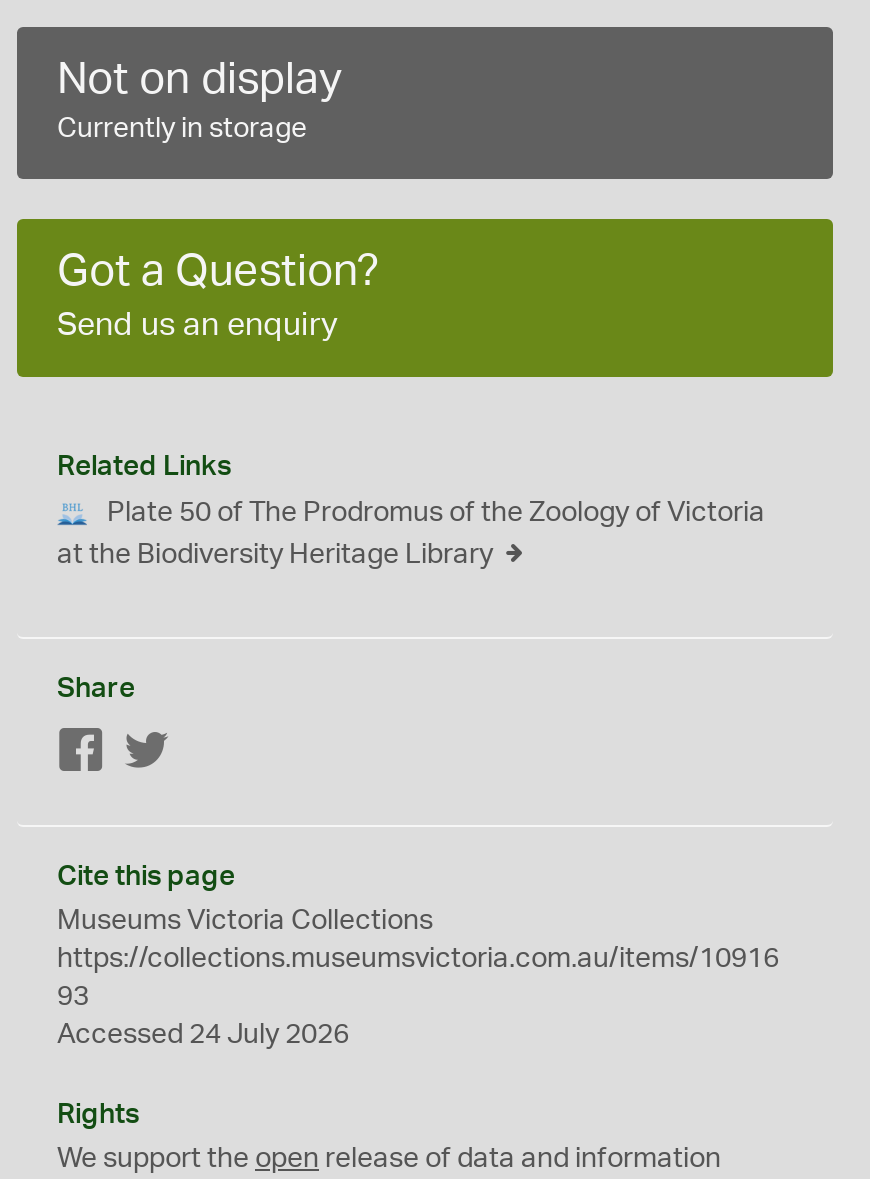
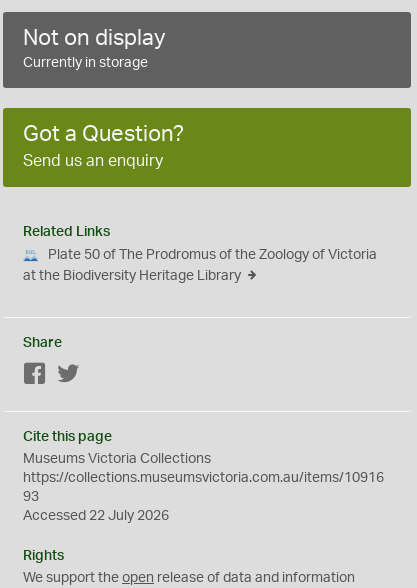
- Accessed 24 July 2026
+ Accessed 22 July 2026
